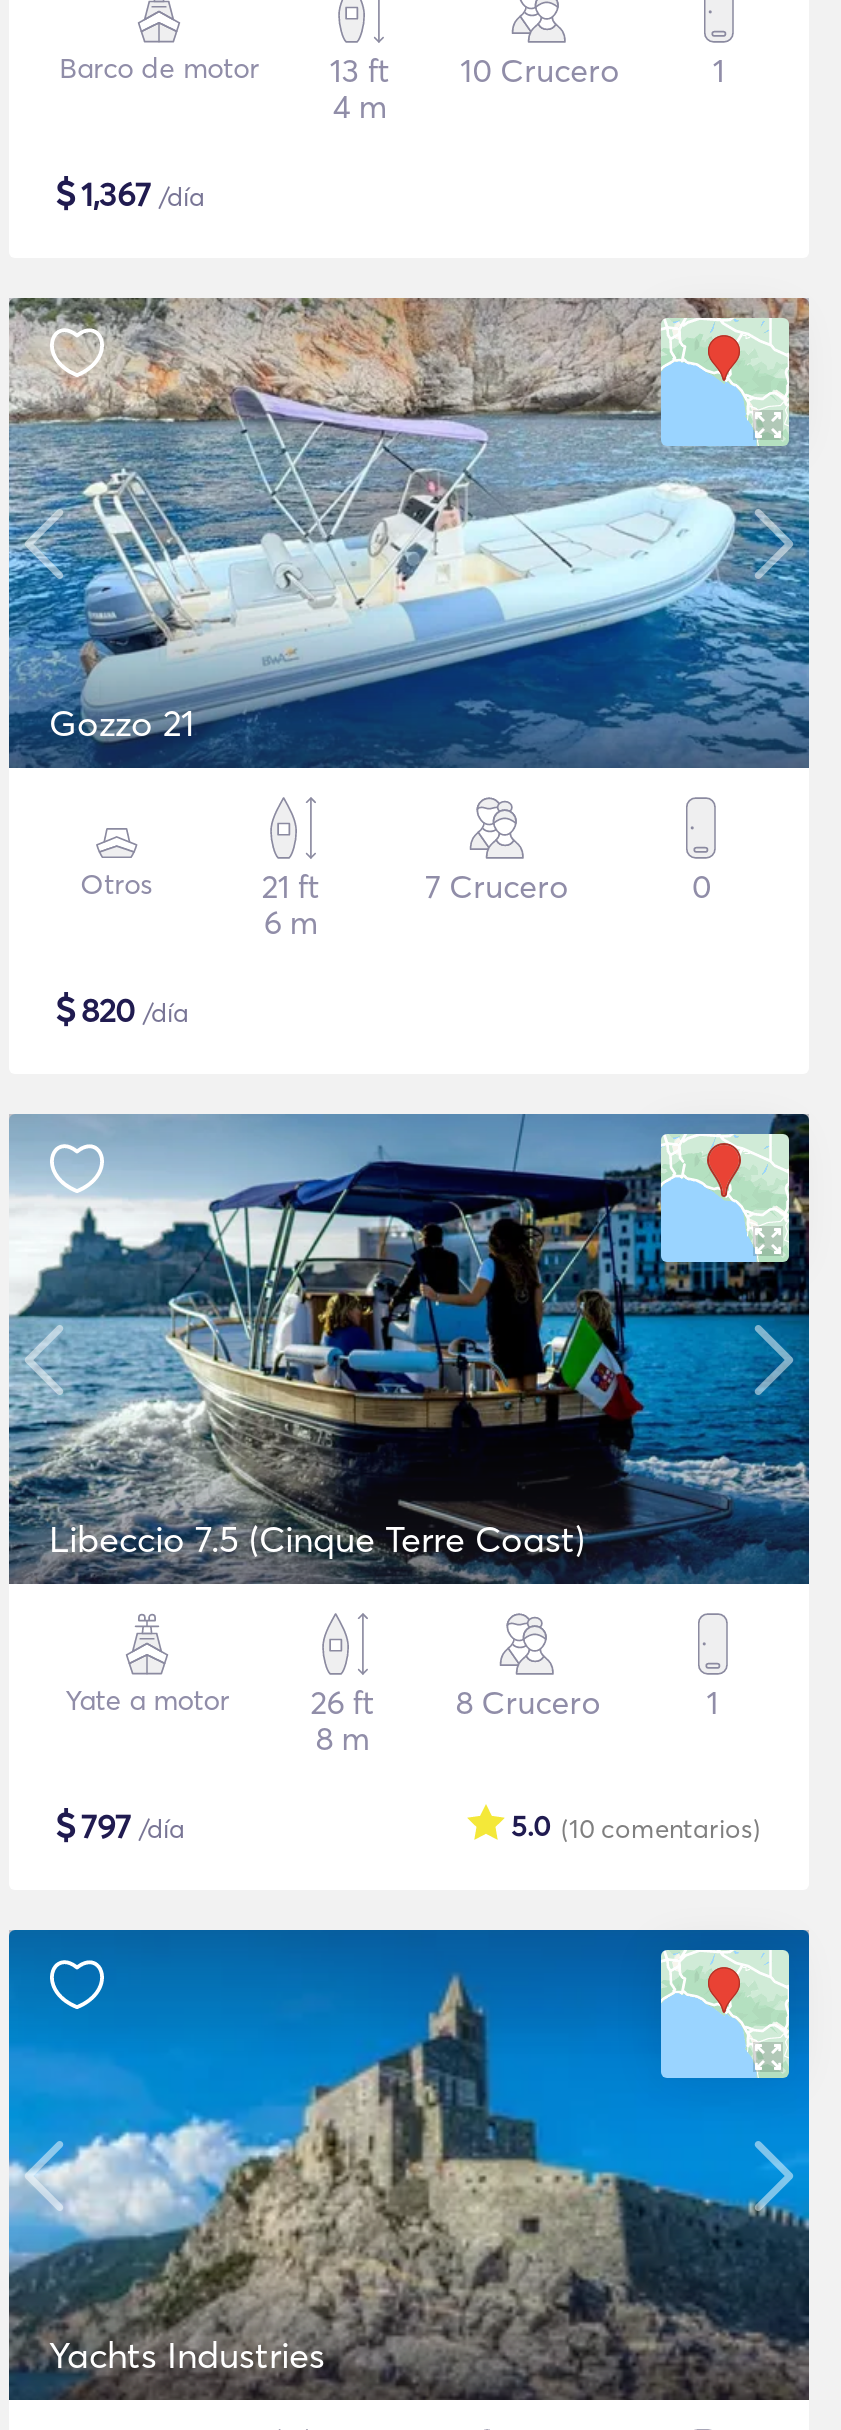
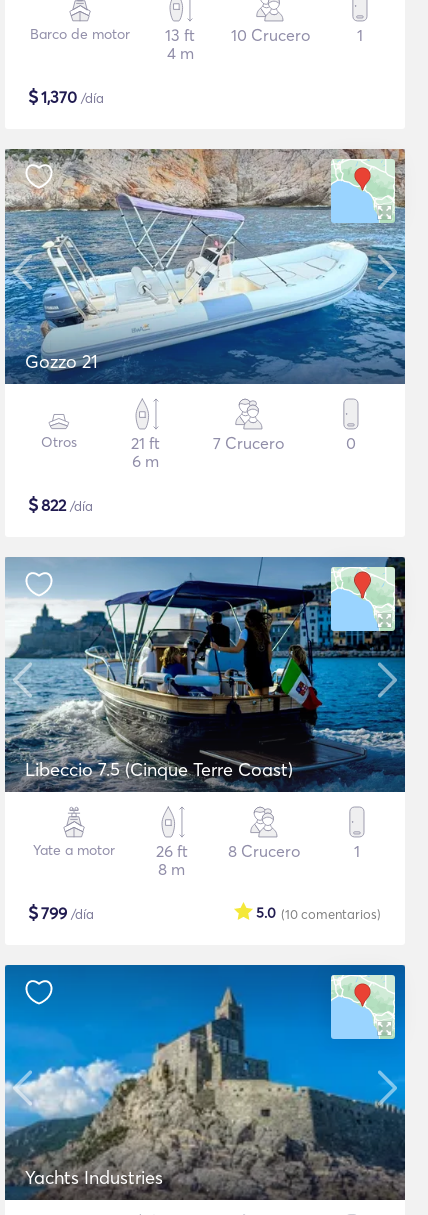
- $1,367 /día
+ $1,370 /día

- $820 /día
+ $822 /día

- $797 /día
+ $799 /día
